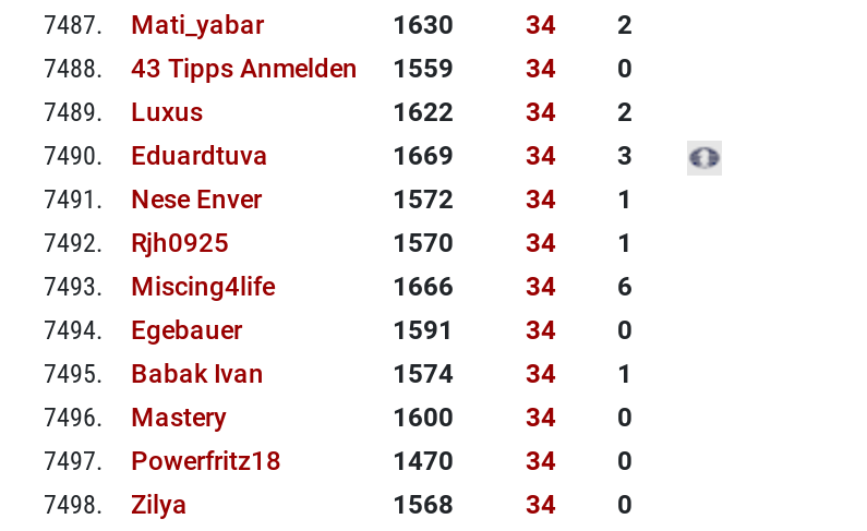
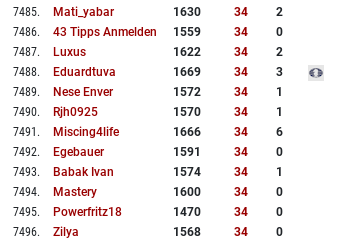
- 7487. Mati_yabar
+ 7485. Mati_yabar

- 7488. 43 Tipps Anmelden 1559
+ 7486. 43 Tipps Anmelden 1559

- 7489. Luxus
+ 7487. Luxus

- 7490. Eduardtuva
+ 7488. Eduardtuva

- 7491. Nese Enver
+ 7489. Nese Enver

- 7492. Rjh0925
+ 7490. Rjh0925

- 7493. Miscing4life
+ 7491. Miscing4life

- 7494. Egebauer
+ 7492. Egebauer

- 7495. Babak Ivan
+ 7493. Babak Ivan

- 7496. Mastery
+ 7494. Mastery

- 7497. Powerfritz18
+ 7495. Powerfritz18

- 7498. Zilya
+ 7496. Zilya
